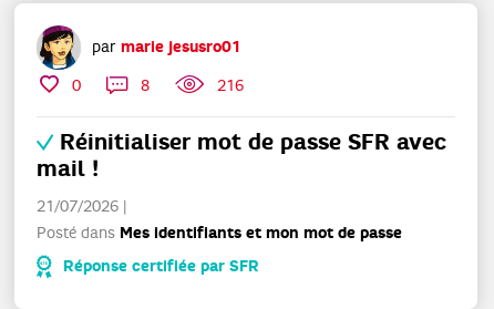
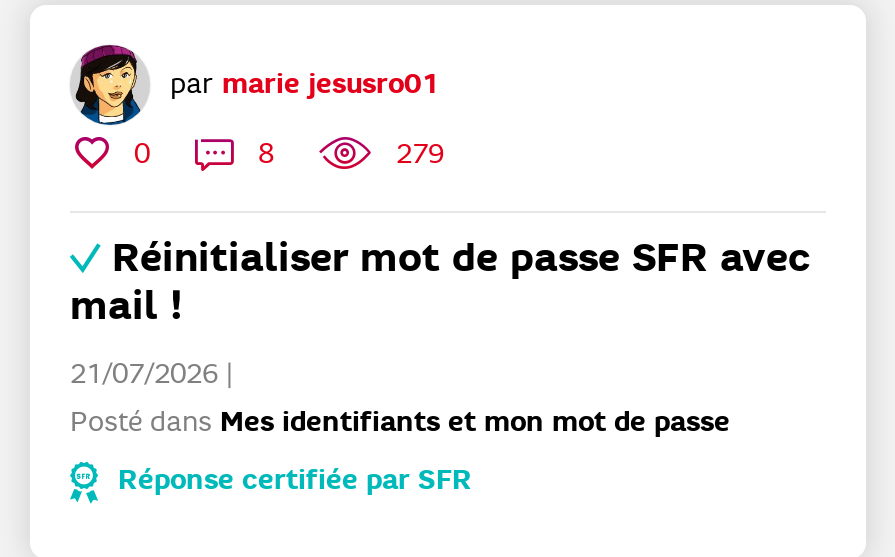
- 216
+ 279
